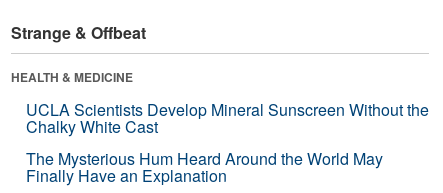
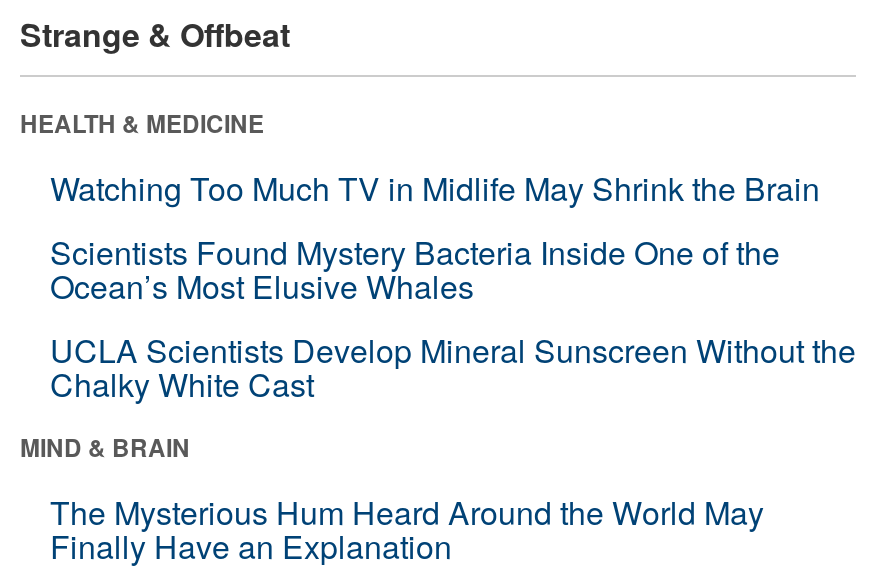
+ Watching Too Much TV in Midlife May Shrink the Brain
+ Scientists Found Mystery Bacteria Inside One of the
+ Ocean’s Most Elusive Whales

+ MIND & BRAIN
